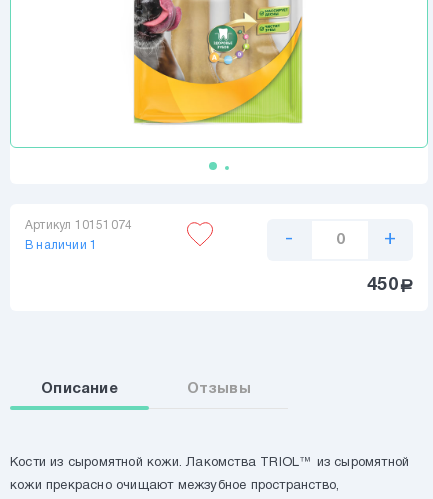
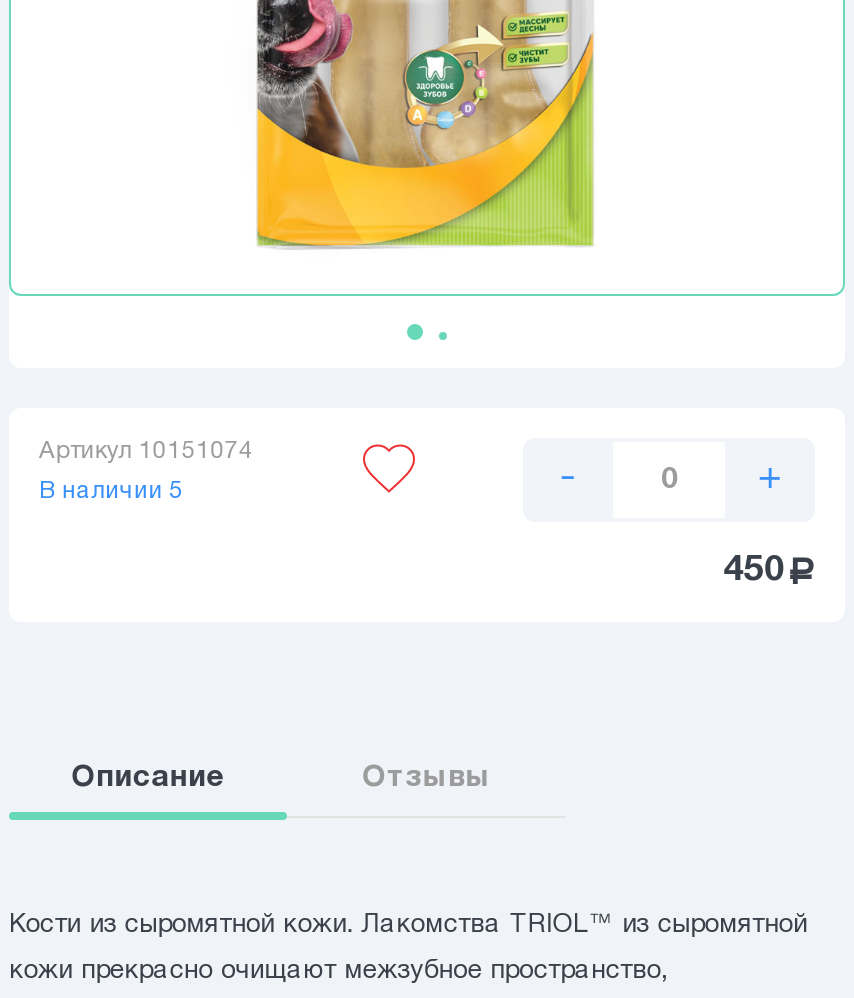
- В наличии 1
+ В наличии 5
